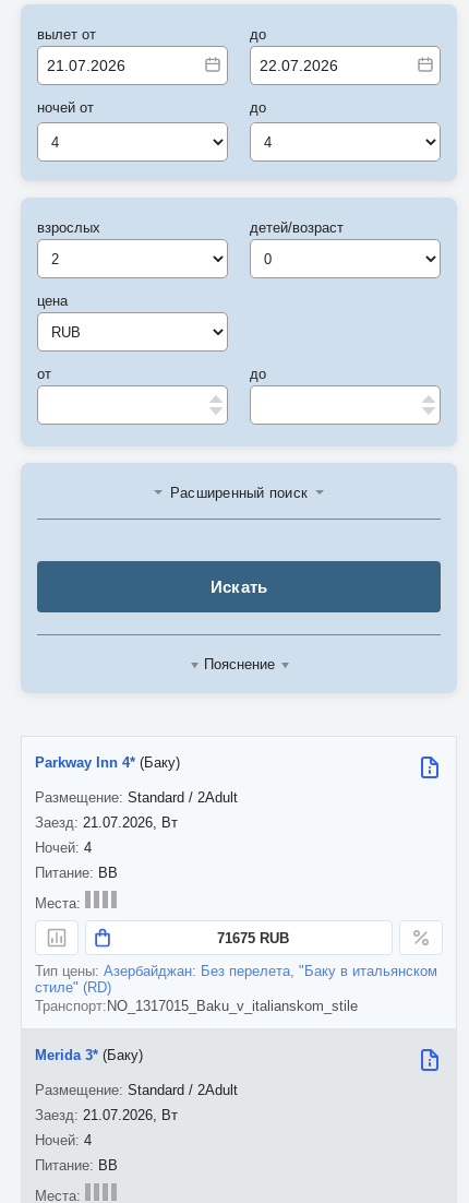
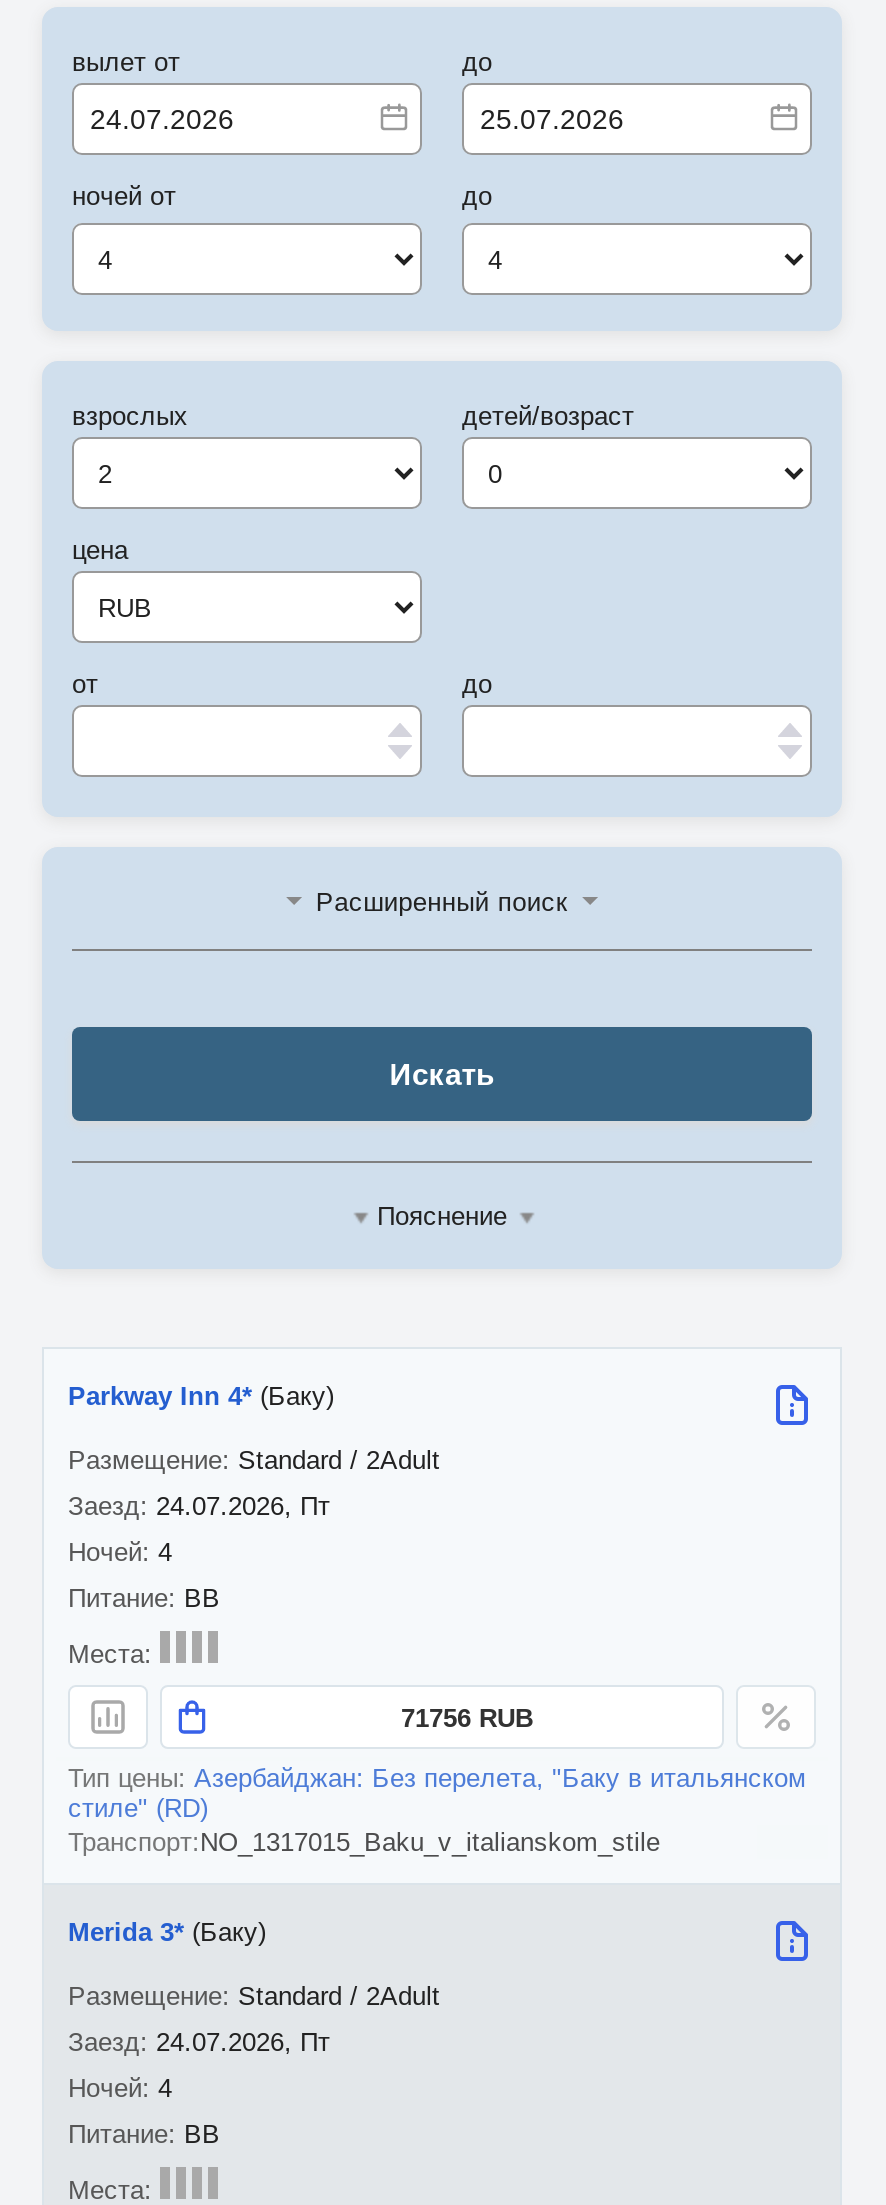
- 21.07.2026, Вт
+ 24.07.2026, Пт

- 71675 RUB
+ 71756 RUB

- 21.07.2026, Вт
+ 24.07.2026, Пт
